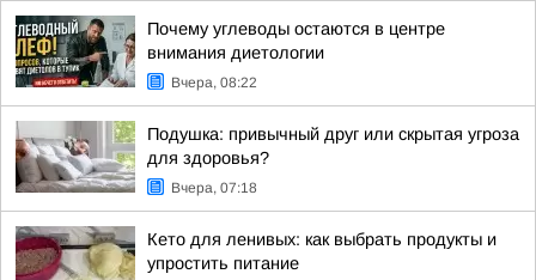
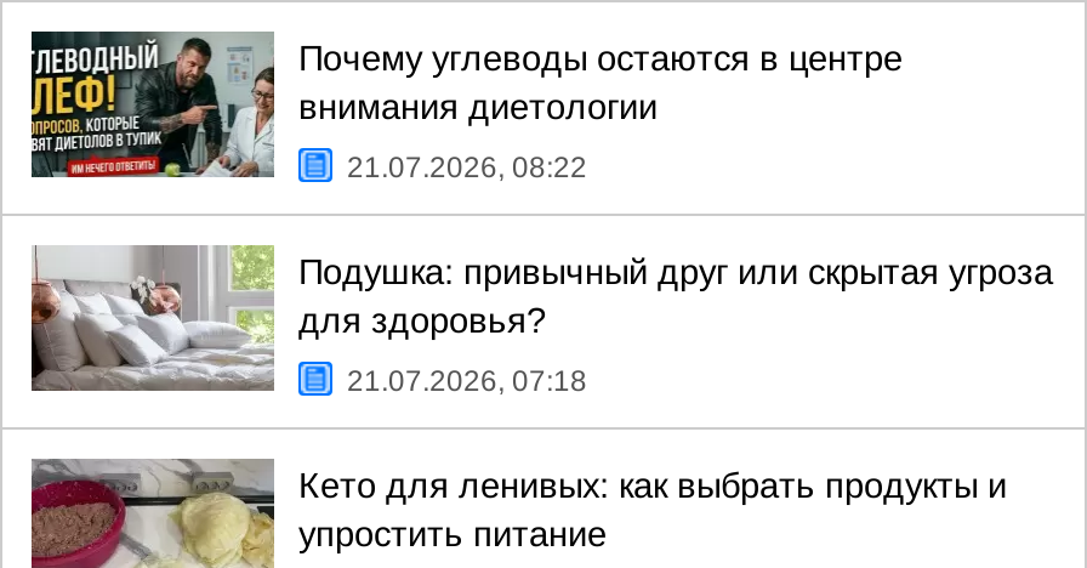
- Вчера, 08:22
+ 21.07.2026, 08:22

- Вчера, 07:18
+ 21.07.2026, 07:18
